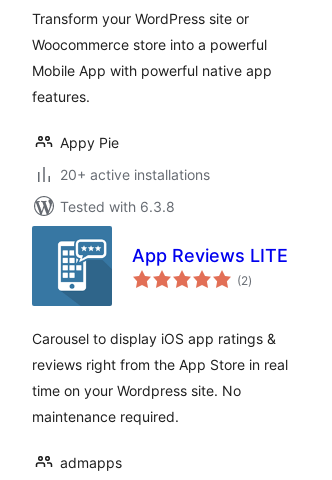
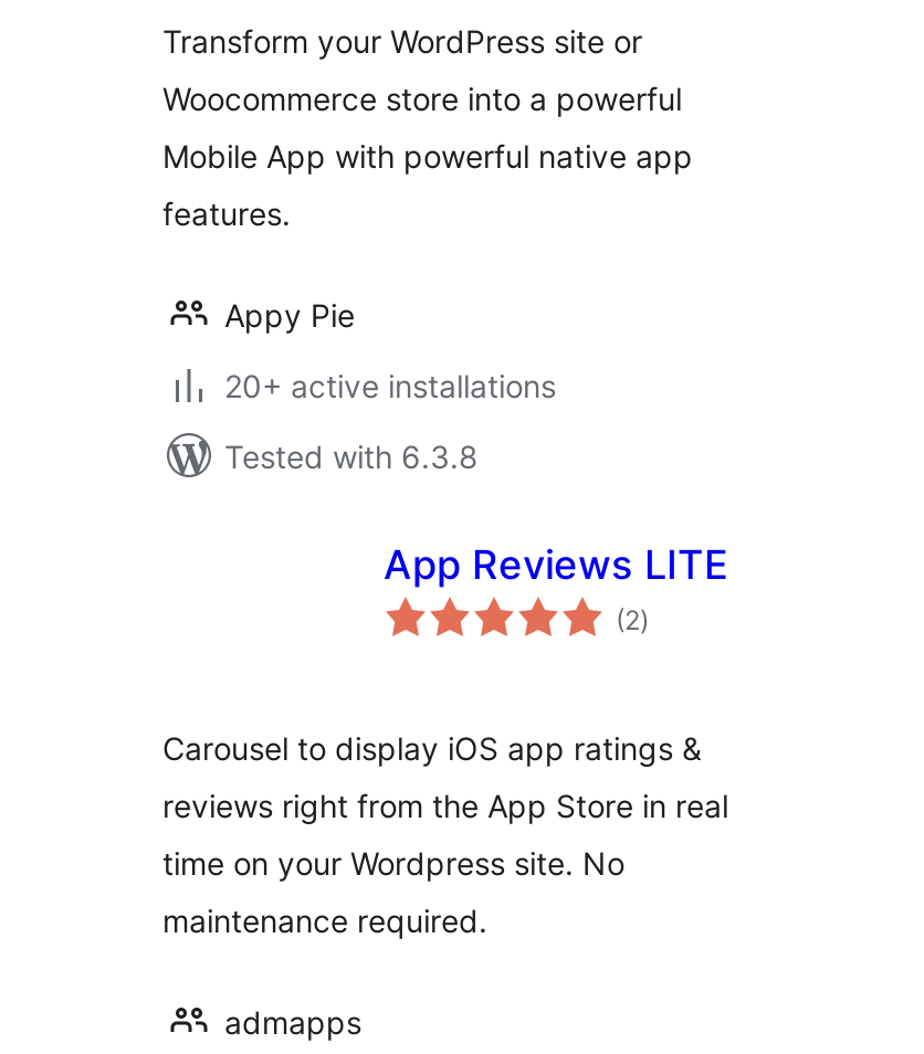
- [image]
